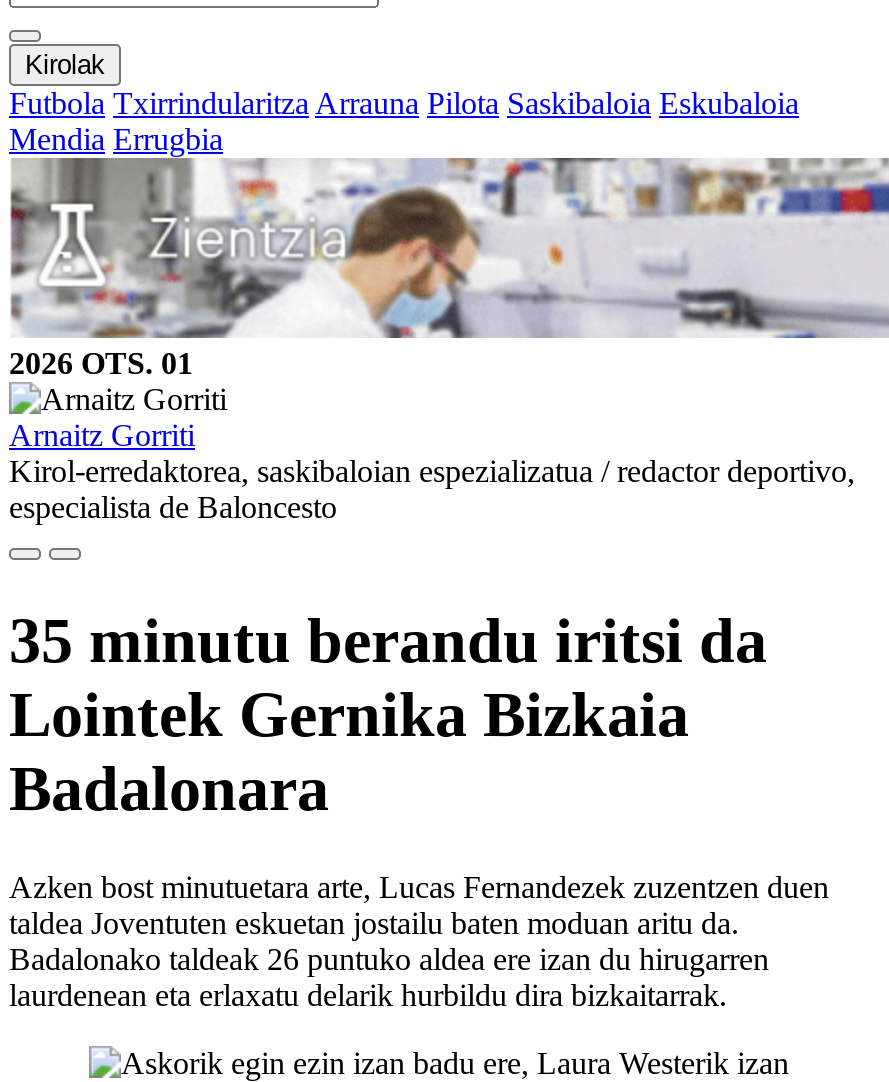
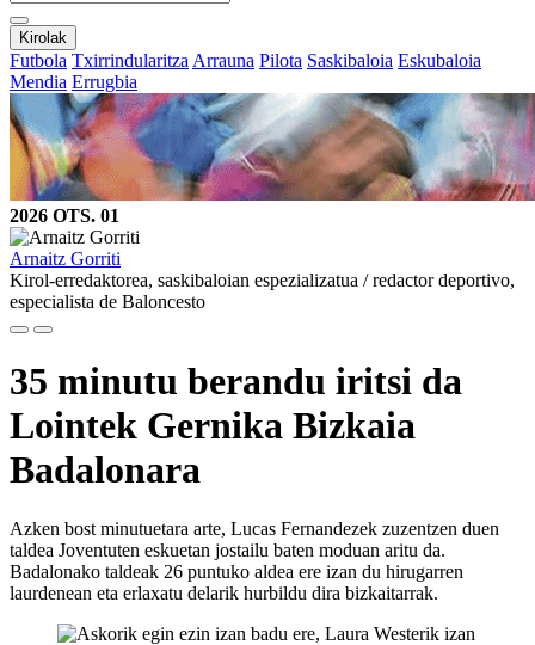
- [image]
+ [image]
